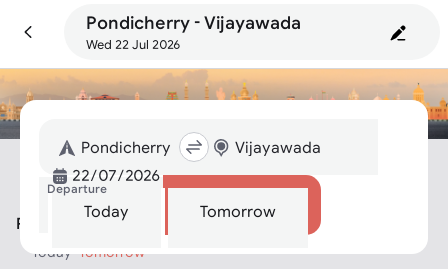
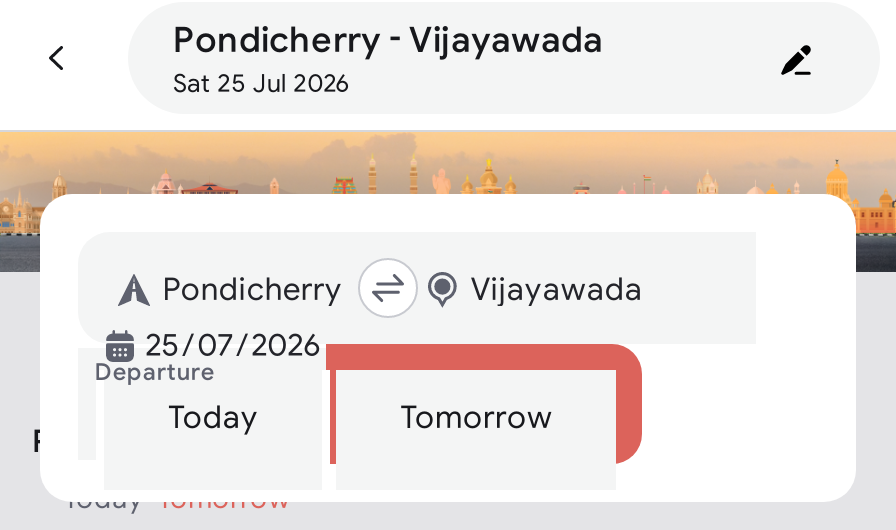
- Wed 22 Jul 2026
+ Sat 25 Jul 2026
